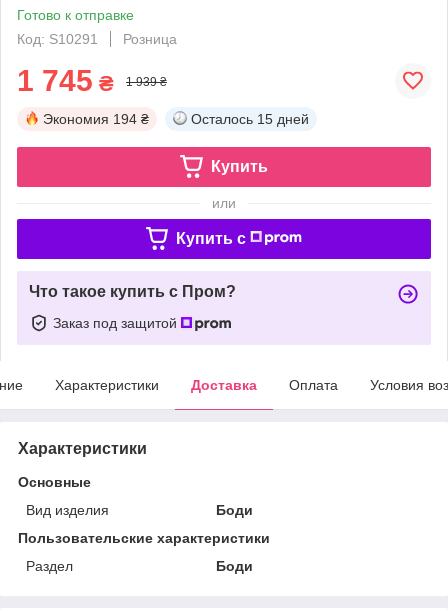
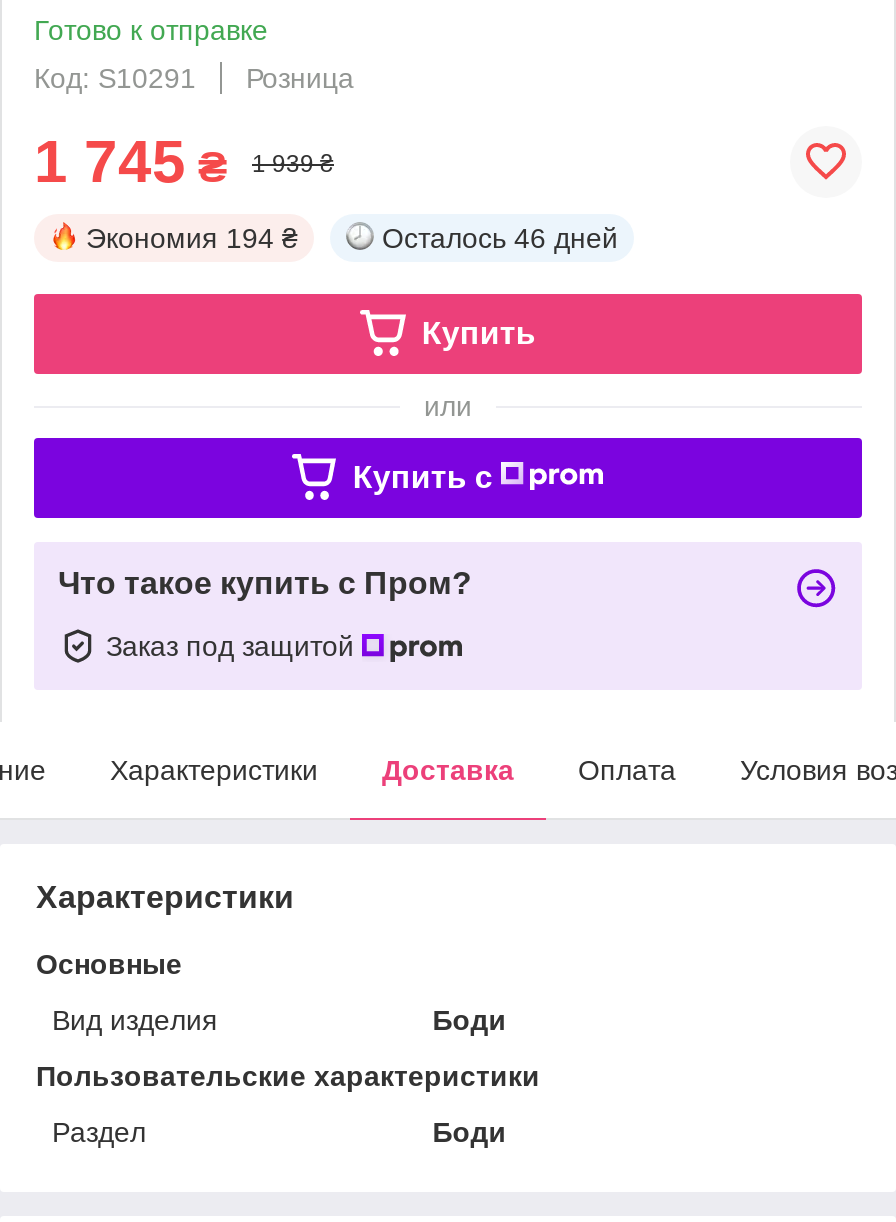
- Осталось 15 дней
+ Осталось 46 дней
